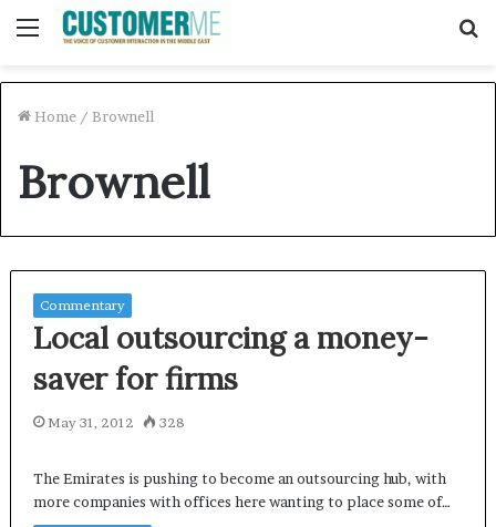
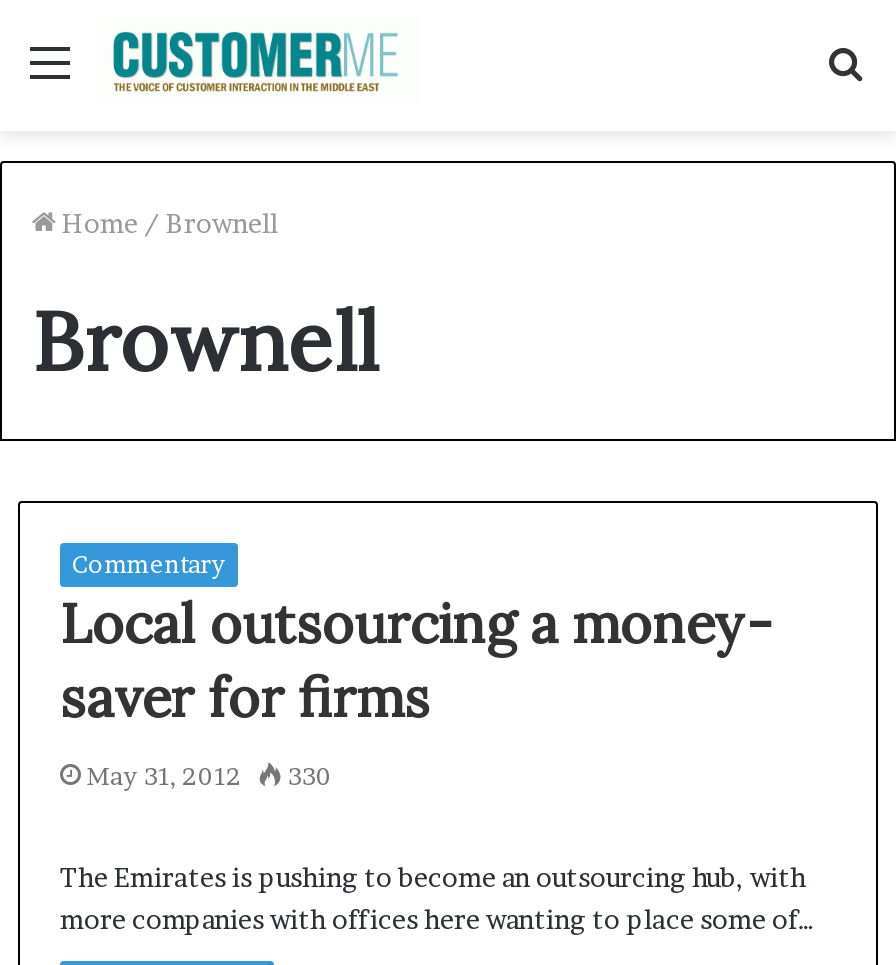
- May 31, 2012 328
+ May 31, 2012 330
